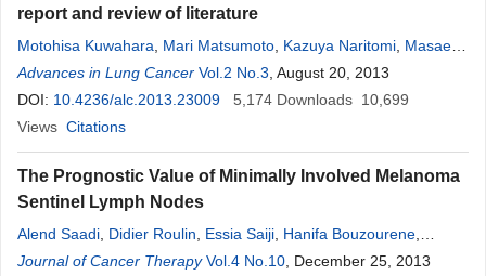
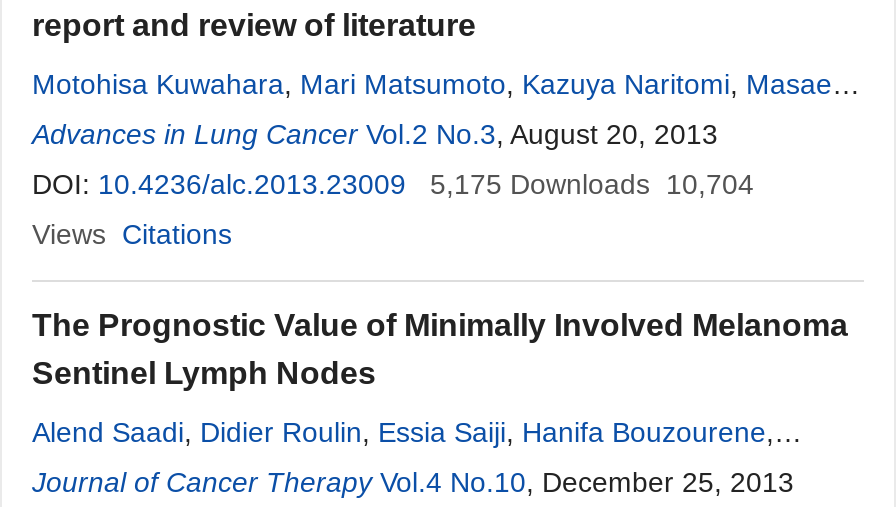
- 5,174 Downloads 10,699
+ 5,175 Downloads 10,704
